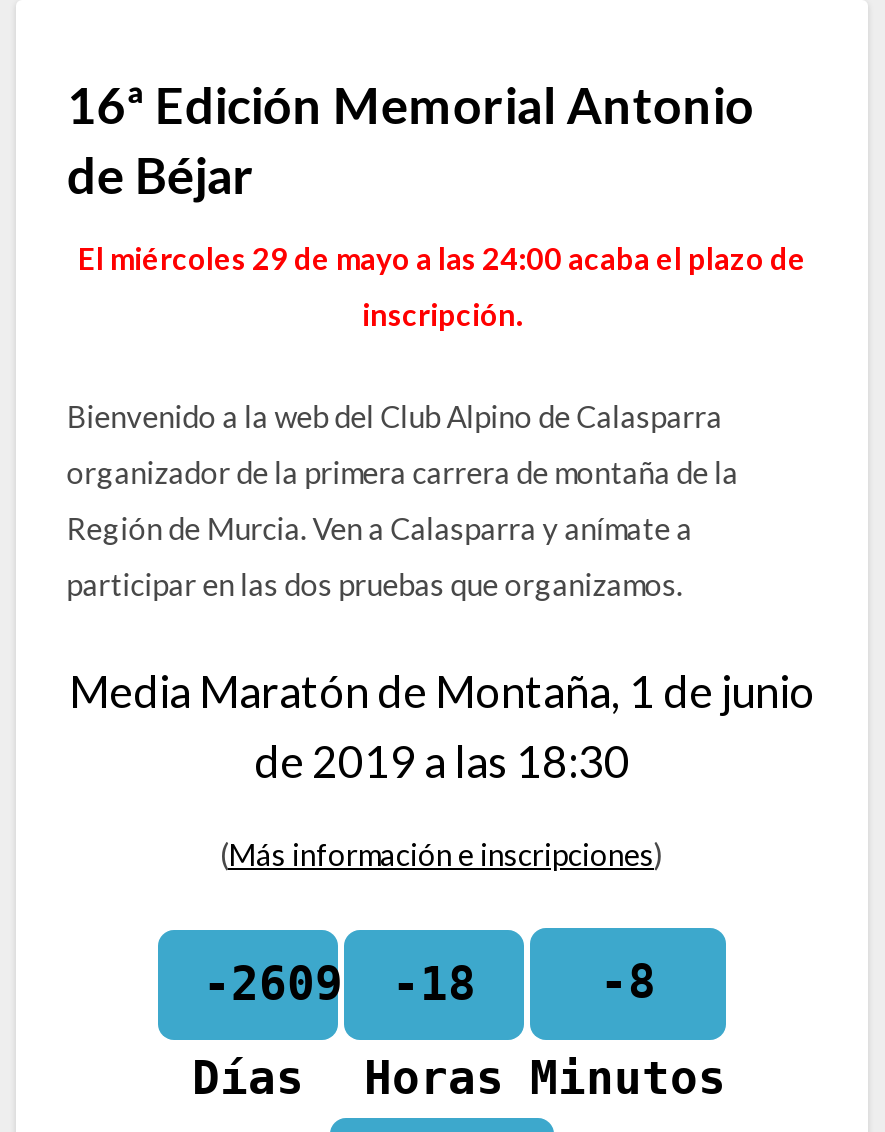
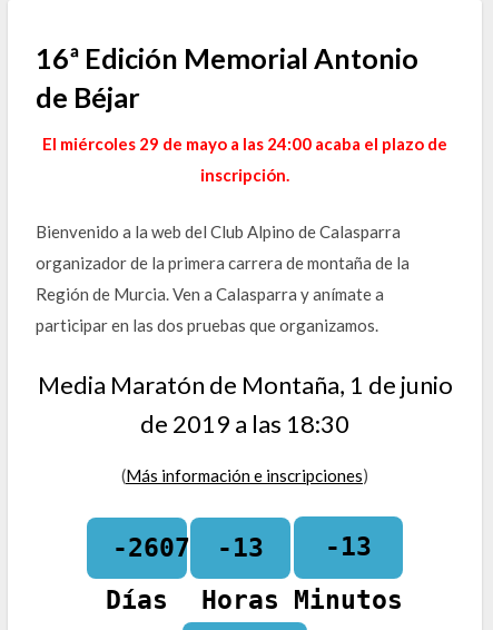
- -2609
+ -2607

- -18
+ -13

- -8
+ -13
